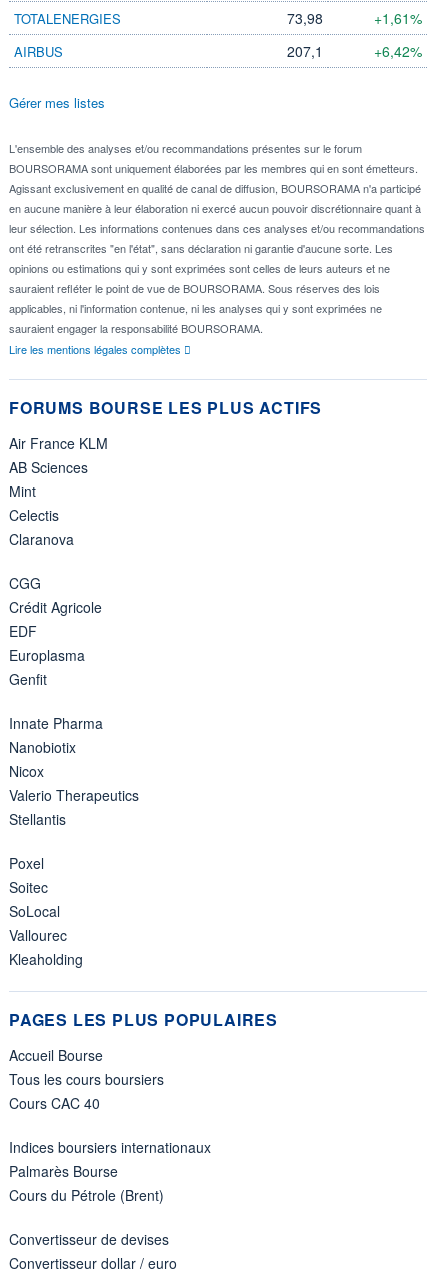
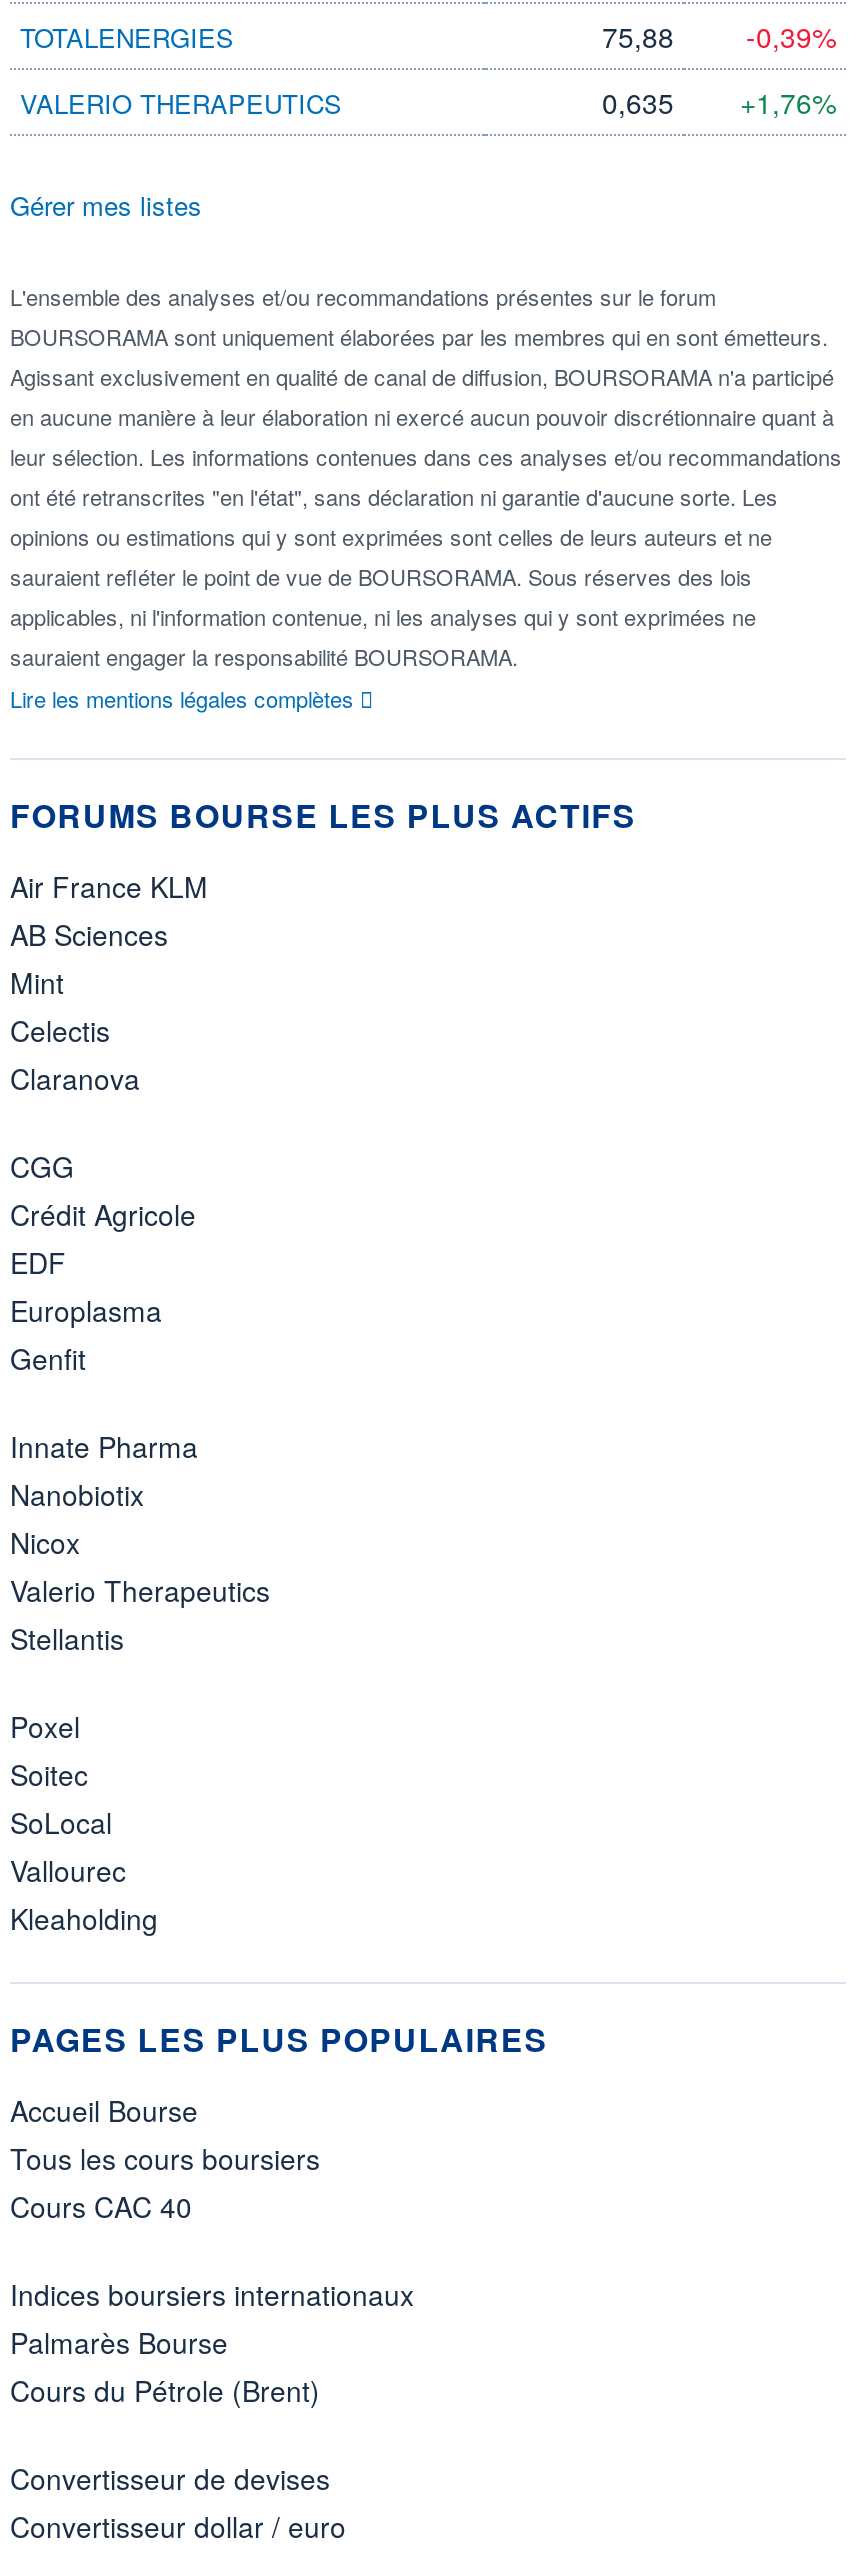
- 73,98
- +1,61%
+ 75,88
+ -0,39%

- AIRBUS
- 207,1
- +6,42%
+ VALERIO THERAPEUTICS
+ 0,635
+ +1,76%
